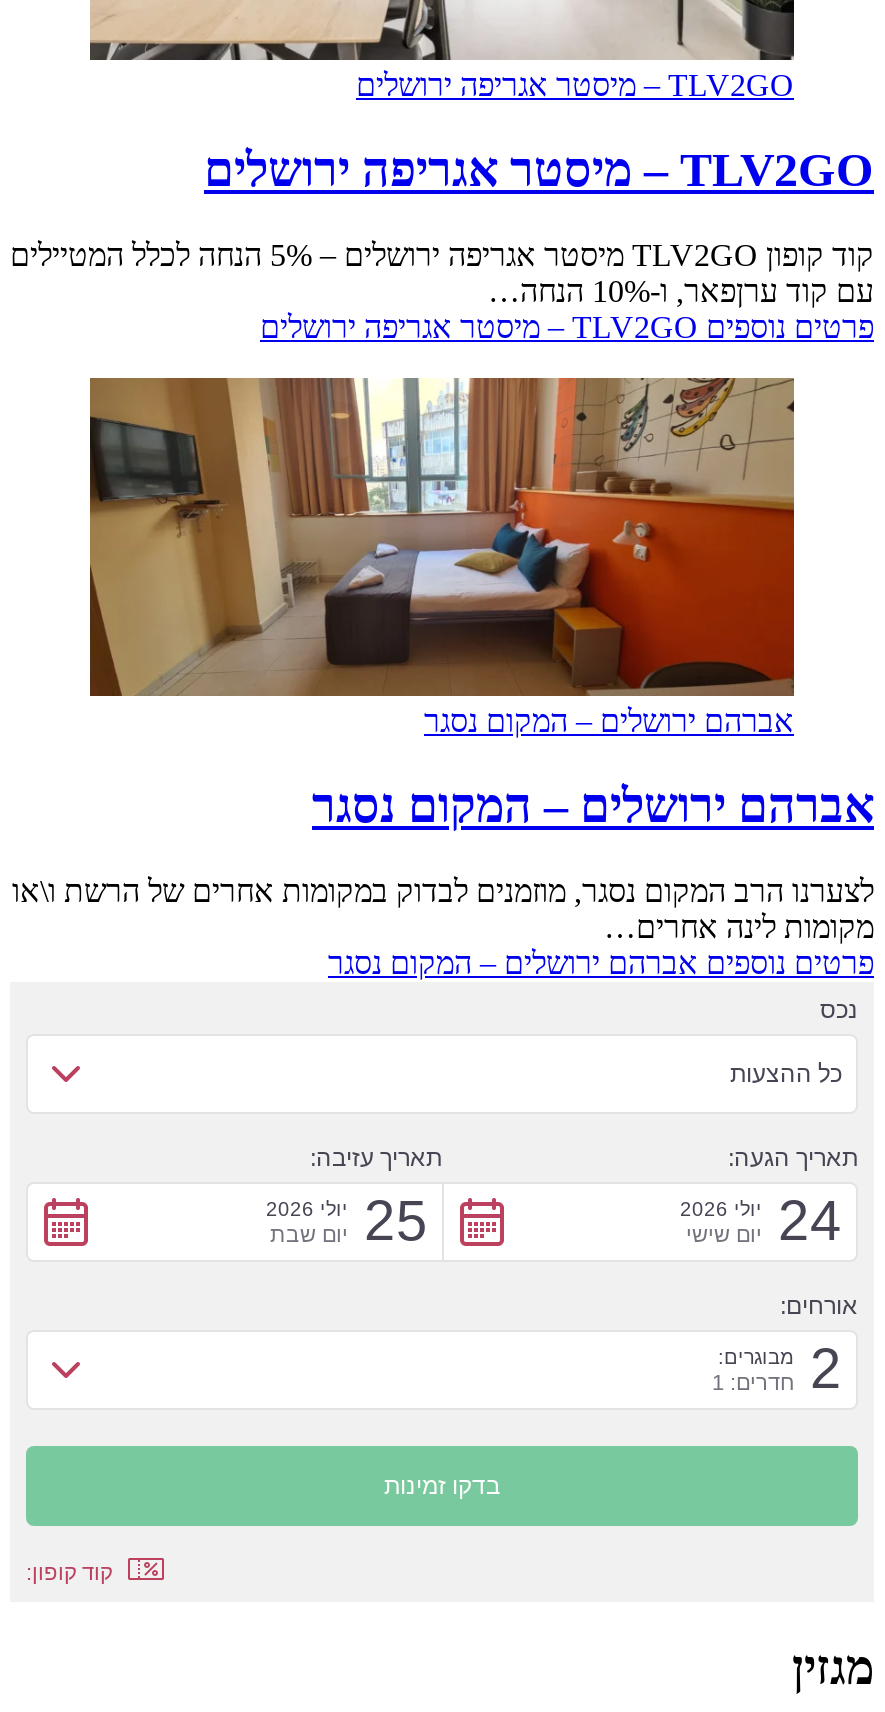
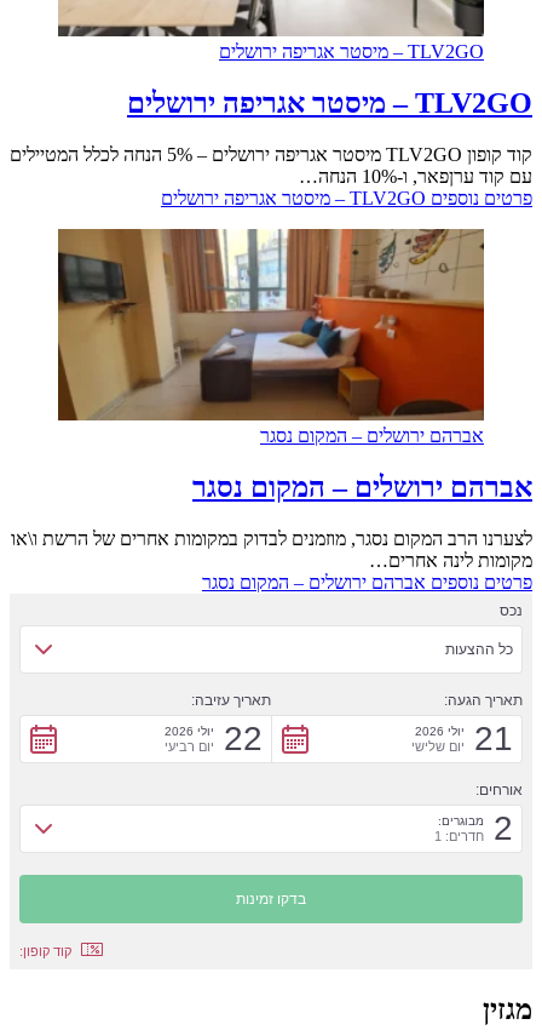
- 25
+ 22

- 24
+ 21

- יום שבת
+ יום רביעי

- יום שישי
+ יום שלישי
